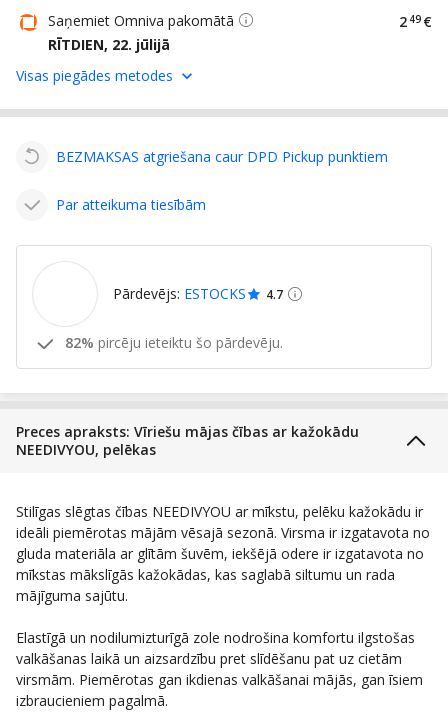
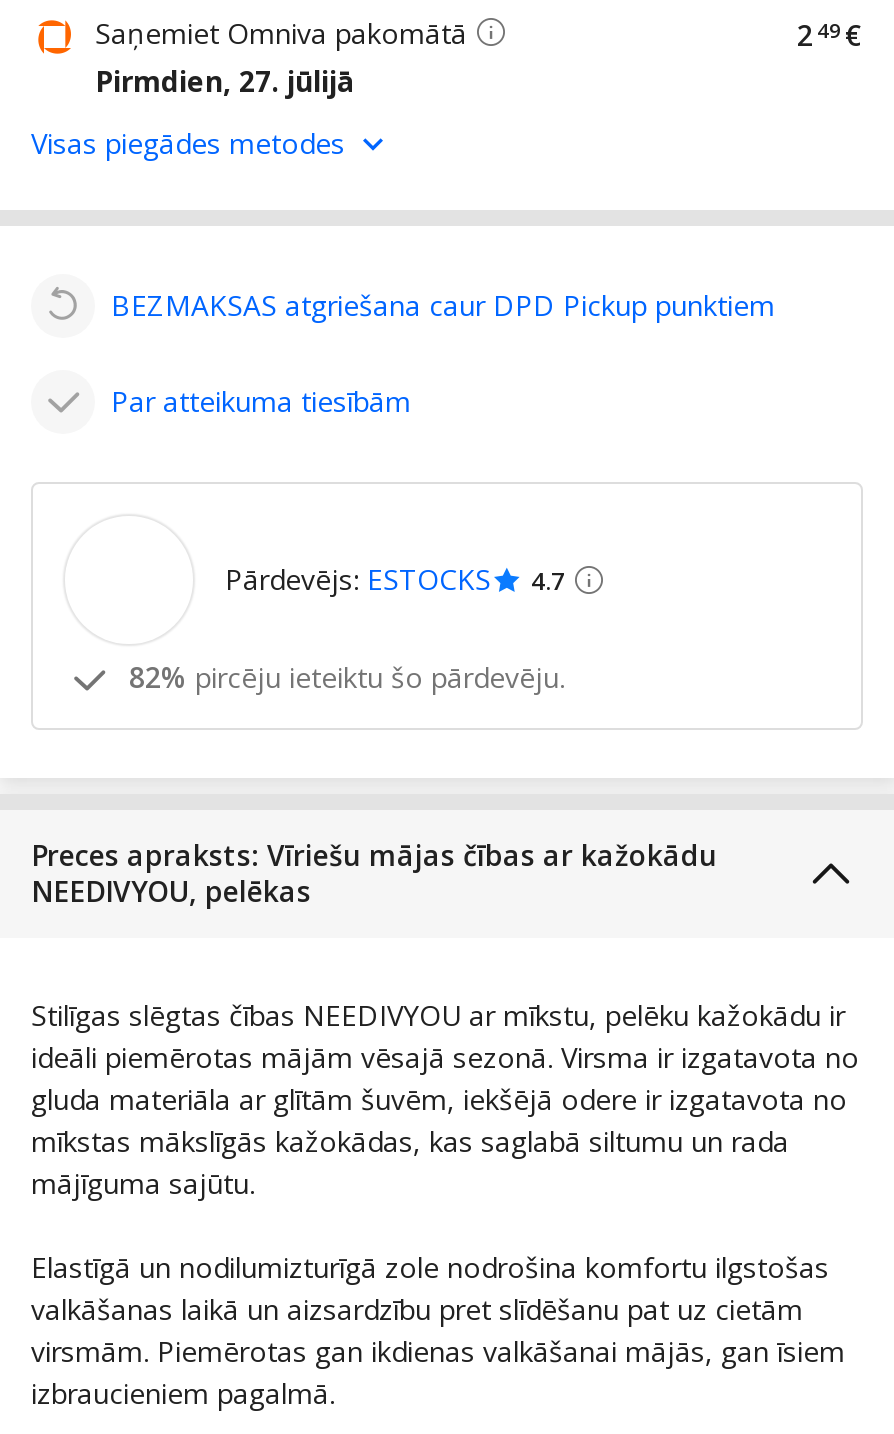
- RĪTDIEN, 22. jūlijā
+ Pirmdien, 27. jūlijā
